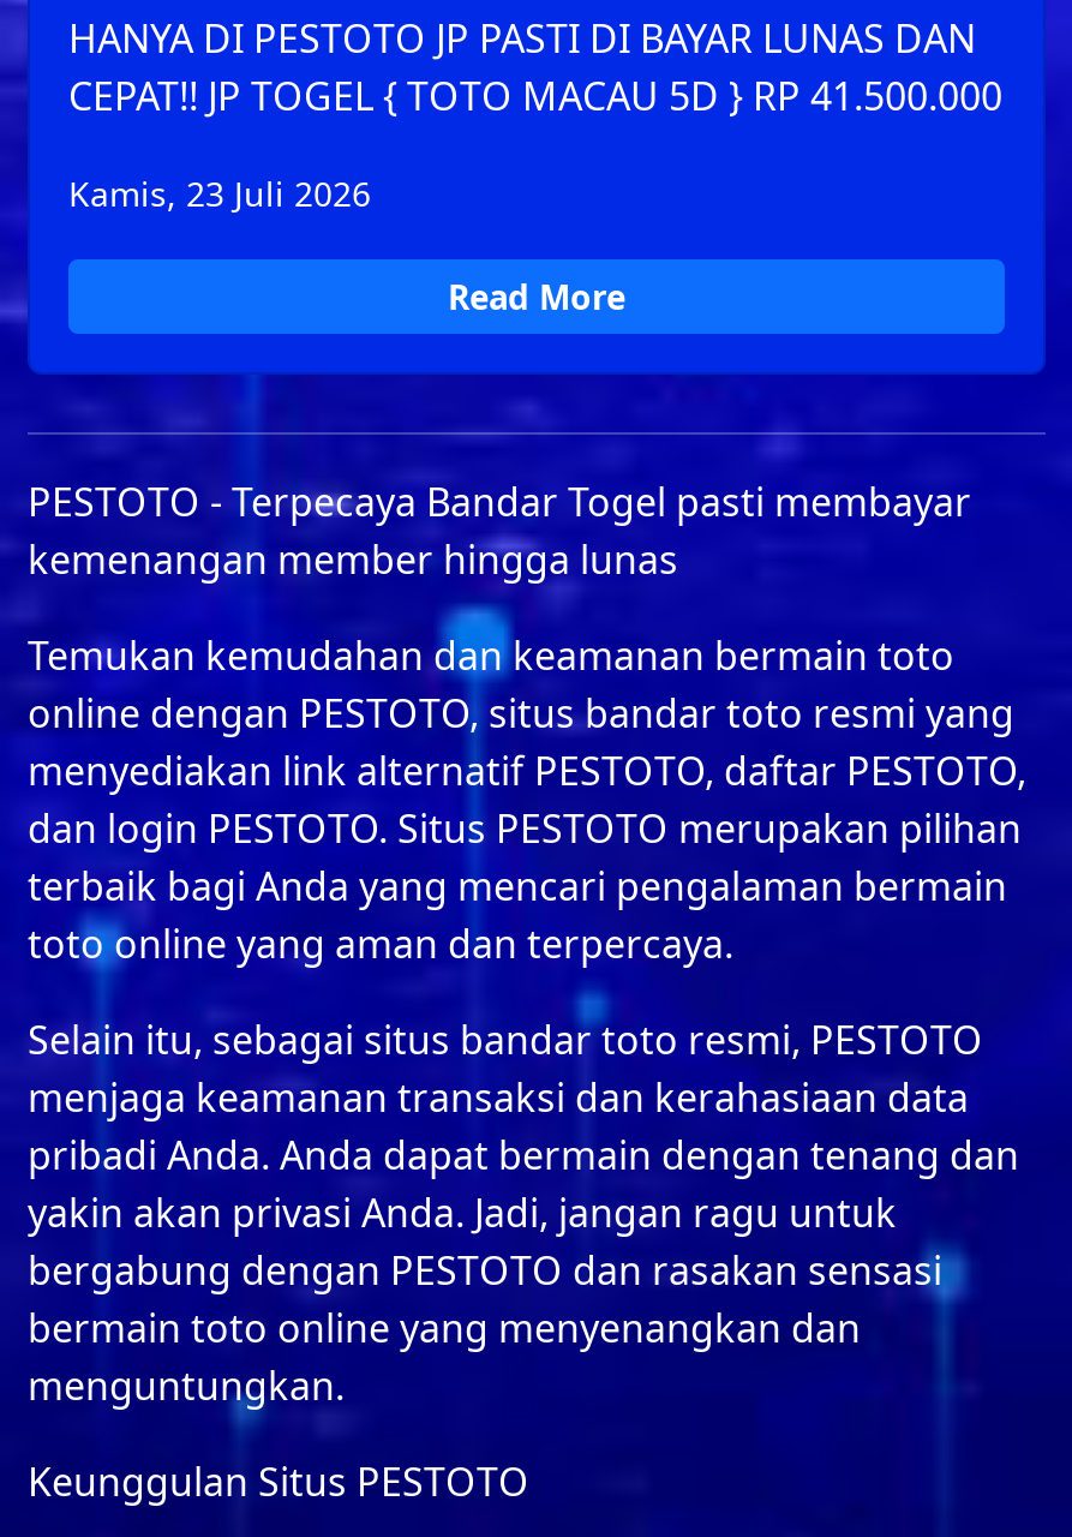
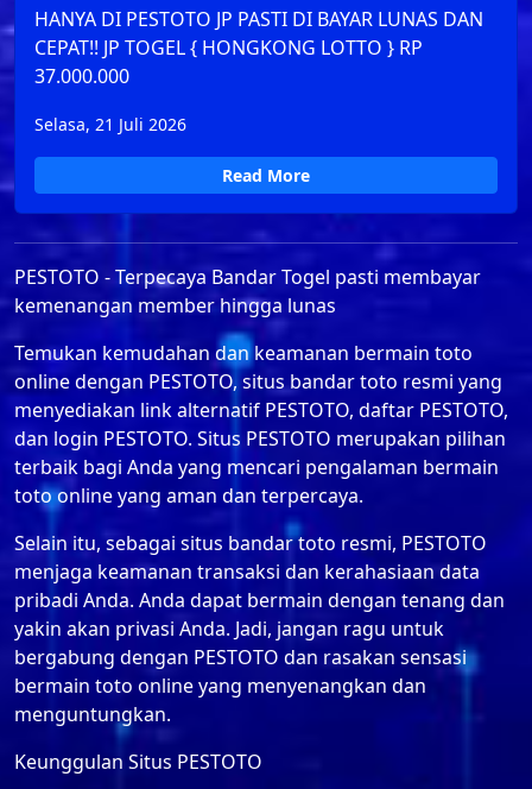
- CEPAT!! JP TOGEL { TOTO MACAU 5D } RP 41.500.000
+ CEPAT!! JP TOGEL { HONGKONG LOTTO } RP
+ 37.000.000

- Kamis, 23 Juli 2026
+ Selasa, 21 Juli 2026
